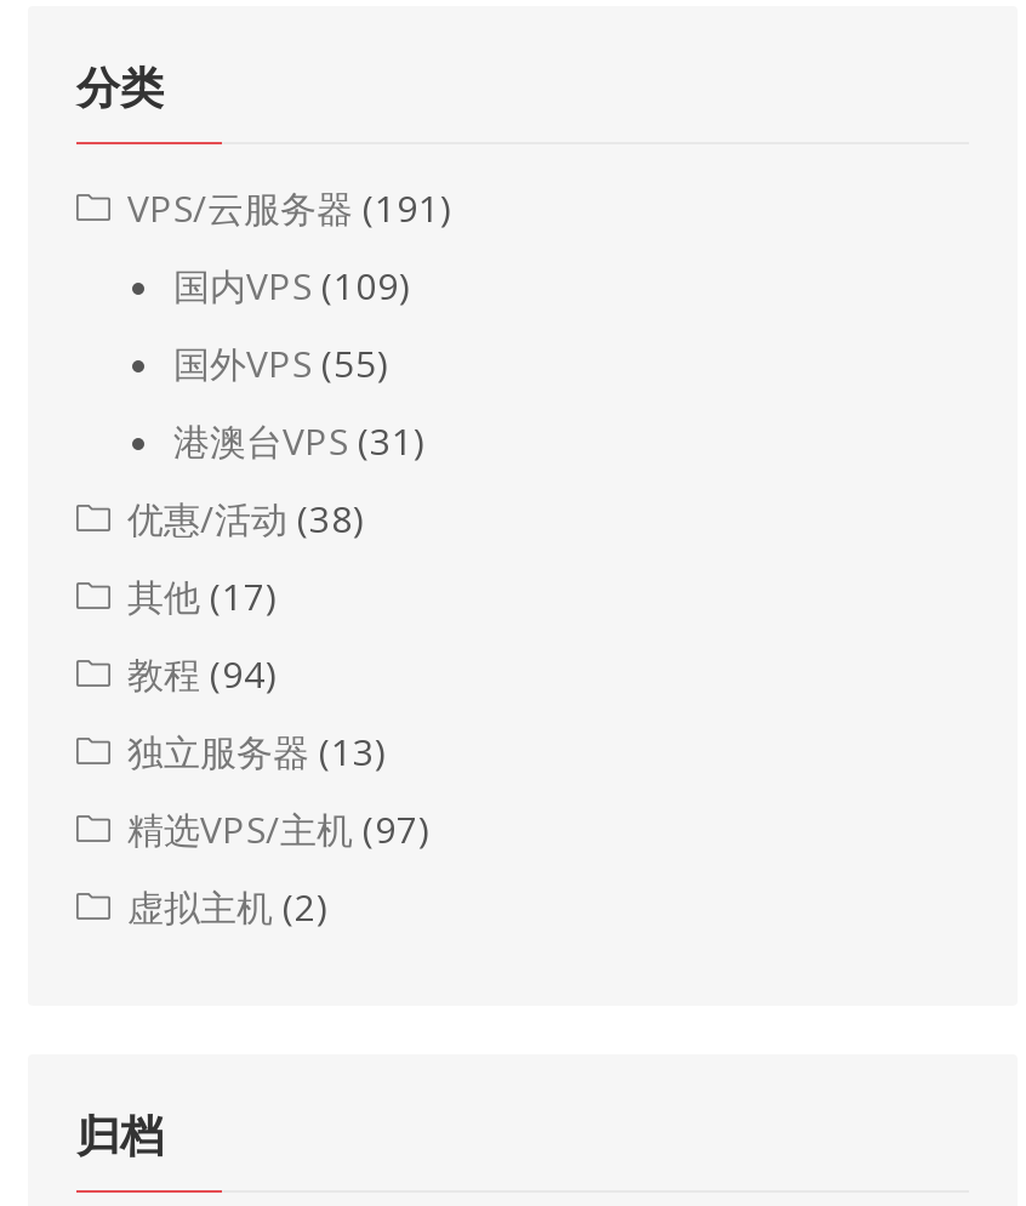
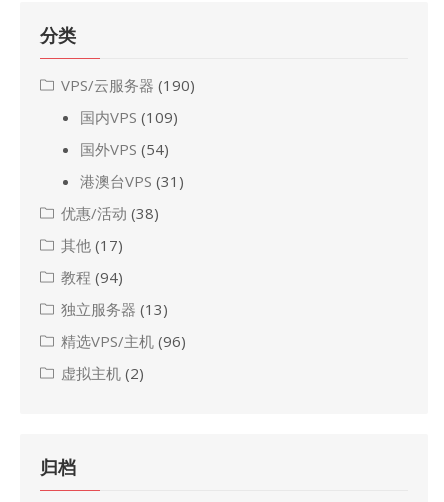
- VPS/云服务器(191)
+ VPS/云服务器(190)

- 国外VPS (55)
+ 国外VPS (54)

- 精选VPS/主机(97)
+ 精选VPS/主机(96)
